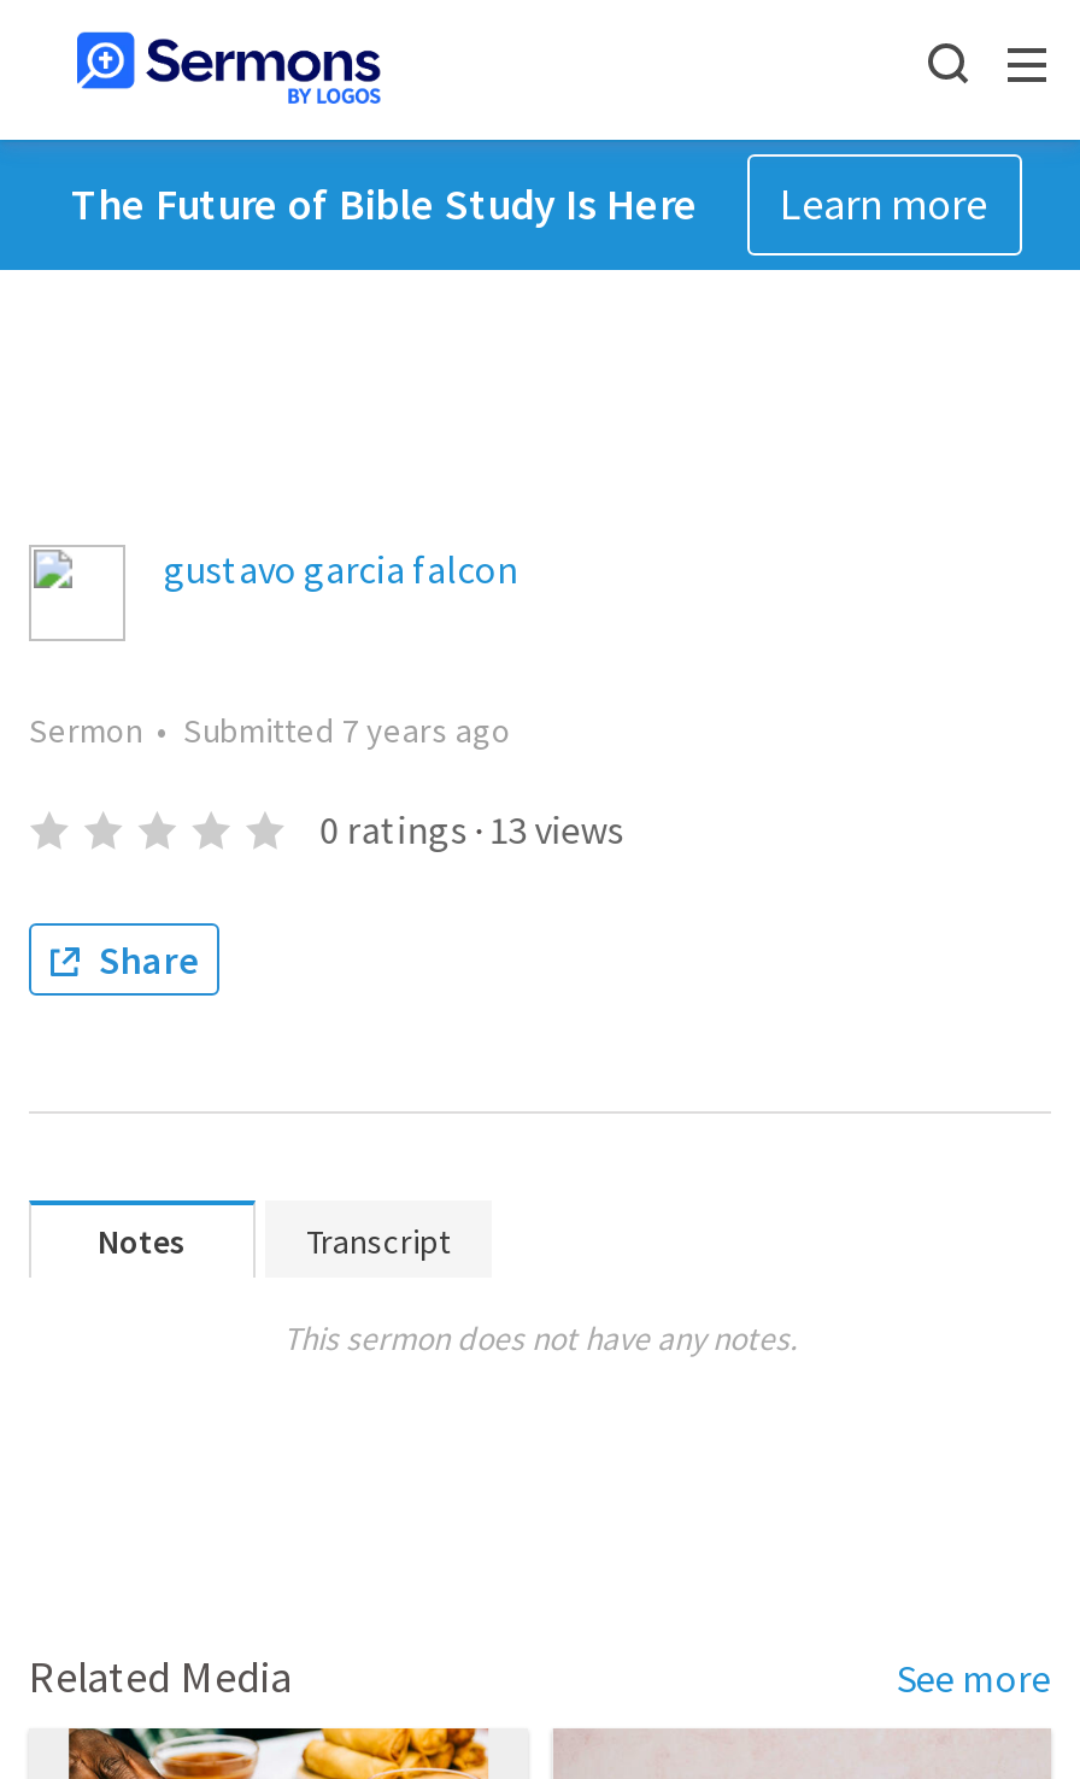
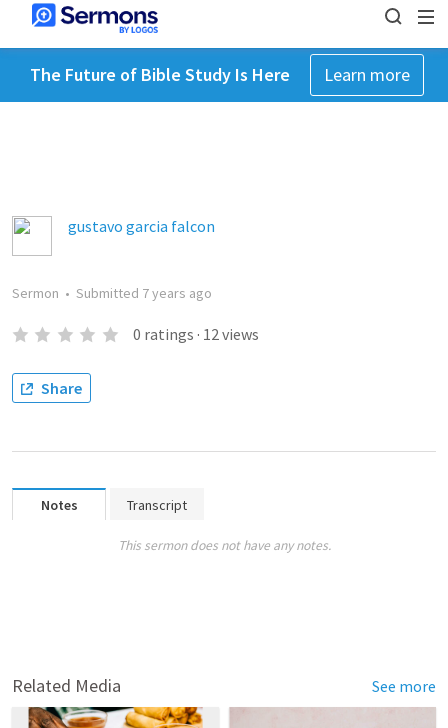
- 0 ratings · 13 views
+ 0 ratings · 12 views
